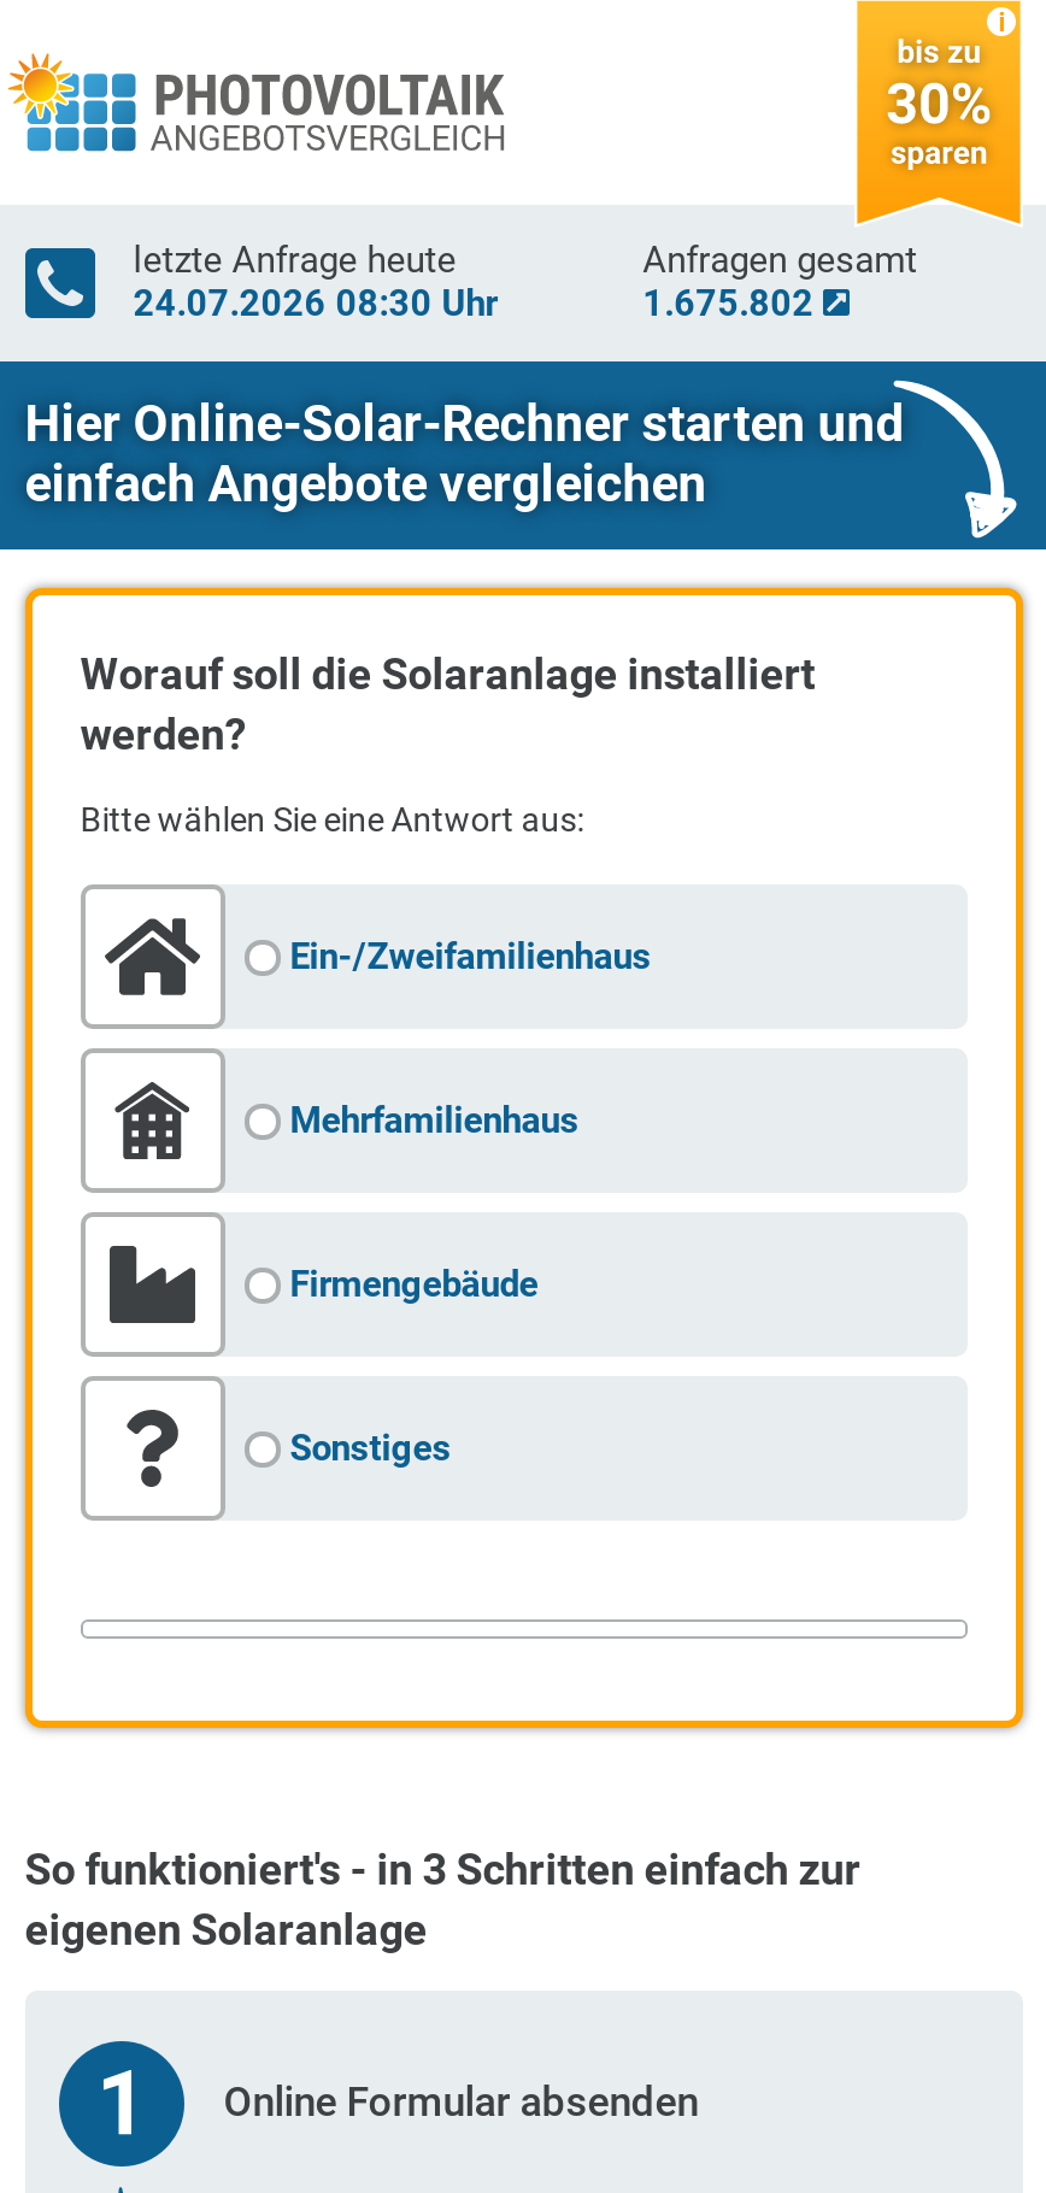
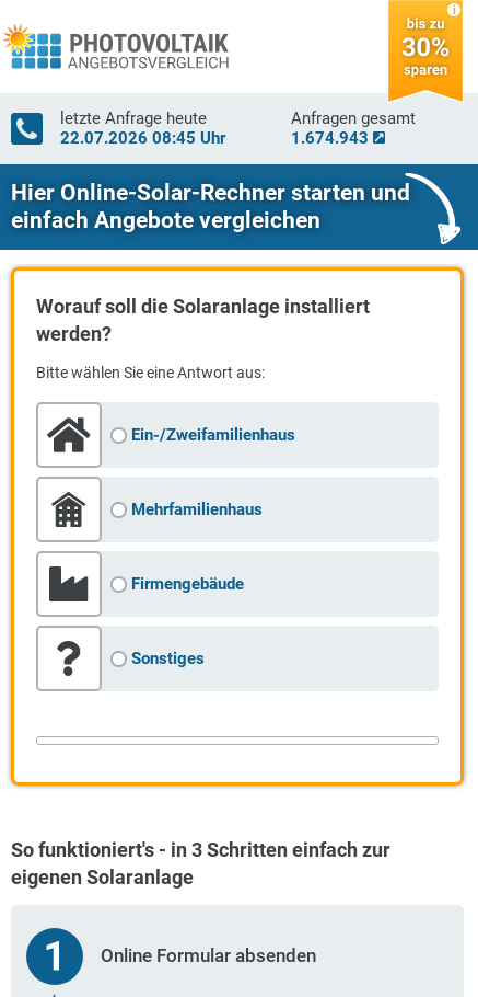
- 24.07.2026 08:30 Uhr
+ 22.07.2026 08:45 Uhr

- 1.675.802
+ 1.674.943
